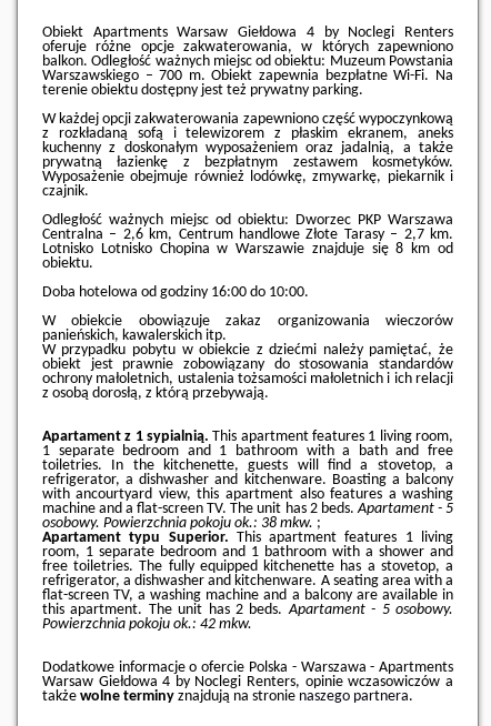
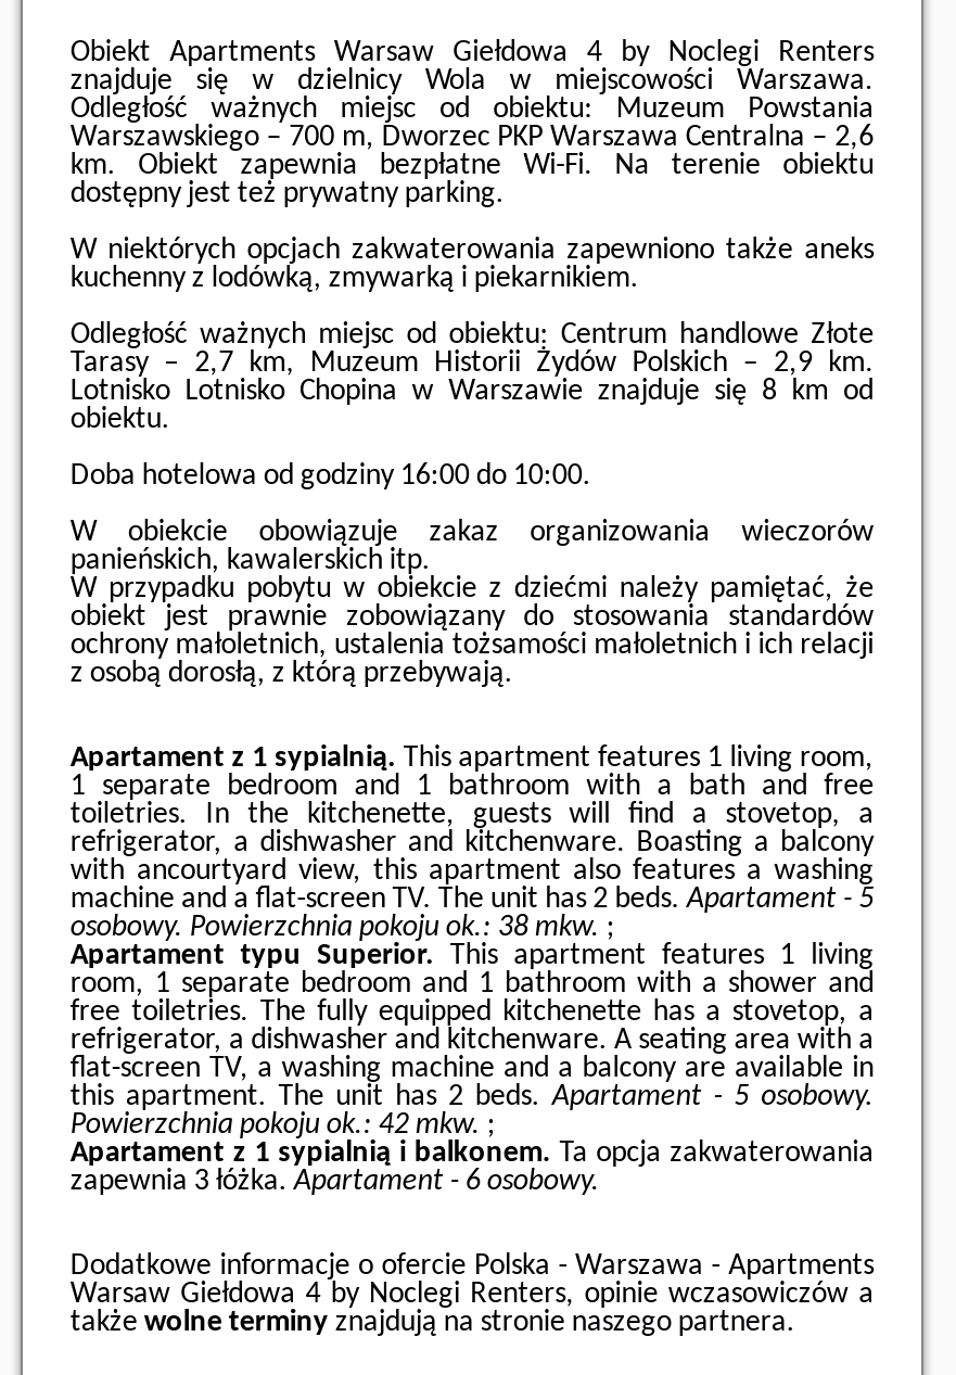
- oferuje różne opcje zakwaterowania, w których zapewniono
- balkon. Odległość ważnych miejsc od obiektu: Muzeum Powstania
- Warszawskiego – 700 m. Obiekt zapewnia bezpłatne Wi-Fi. Na
- terenie obiektu dostępny jest też prywatny parking.
+ znajduje się w dzielnicy Wola w miejscowości Warszawa.
+ Odległość ważnych miejsc od obiektu: Muzeum Powstania
+ Warszawskiego – 700 m, Dworzec PKP Warszawa Centralna – 2,6
+ km. Obiekt zapewnia bezpłatne Wi-Fi. Na terenie obiektu
+ dostępny jest też prywatny parking.

- W każdej opcji zakwaterowania zapewniono część wypoczynkową
- z rozkładaną sofą i telewizorem z płaskim ekranem, aneks
- kuchenny z doskonałym wyposażeniem oraz jadalnią, a także
- prywatną łazienkę z bezpłatnym zestawem kosmetyków.
- Wyposażenie obejmuje również lodówkę, zmywarkę, piekarnik i
- czajnik.
+ W niektórych opcjach zakwaterowania zapewniono także aneks
+ kuchenny z lodówką, zmywarką i piekarnikiem.

- Odległość ważnych miejsc od obiektu: Dworzec PKP Warszawa
- Centralna – 2,6 km, Centrum handlowe Złote Tarasy – 2,7 km.
+ Odległość ważnych miejsc od obiektu: Centrum handlowe Złote
+ Tarasy – 2,7 km, Muzeum Historii Żydów Polskich – 2,9 km.

moved up: Lotnisko Lotnisko Chopina w Warszawie znajduje się 8 km od | obiektu. | Doba hotelowa od godziny 16:00 do 10:00. | ... | flat-screen TV, a washing machine and a balcony are available in | this apartment. The unit has 2 beds. Apartament - 5 osobowy.

- Powierzchnia pokoju ok.: 42 mkw.
+ Powierzchnia pokoju ok.: 42 mkw.;
+ Apartament z 1 sypialnią i balkonem. Ta opcja zakwaterowania
+ zapewnia 3 łóżka. Apartament - 6 osobowy.
